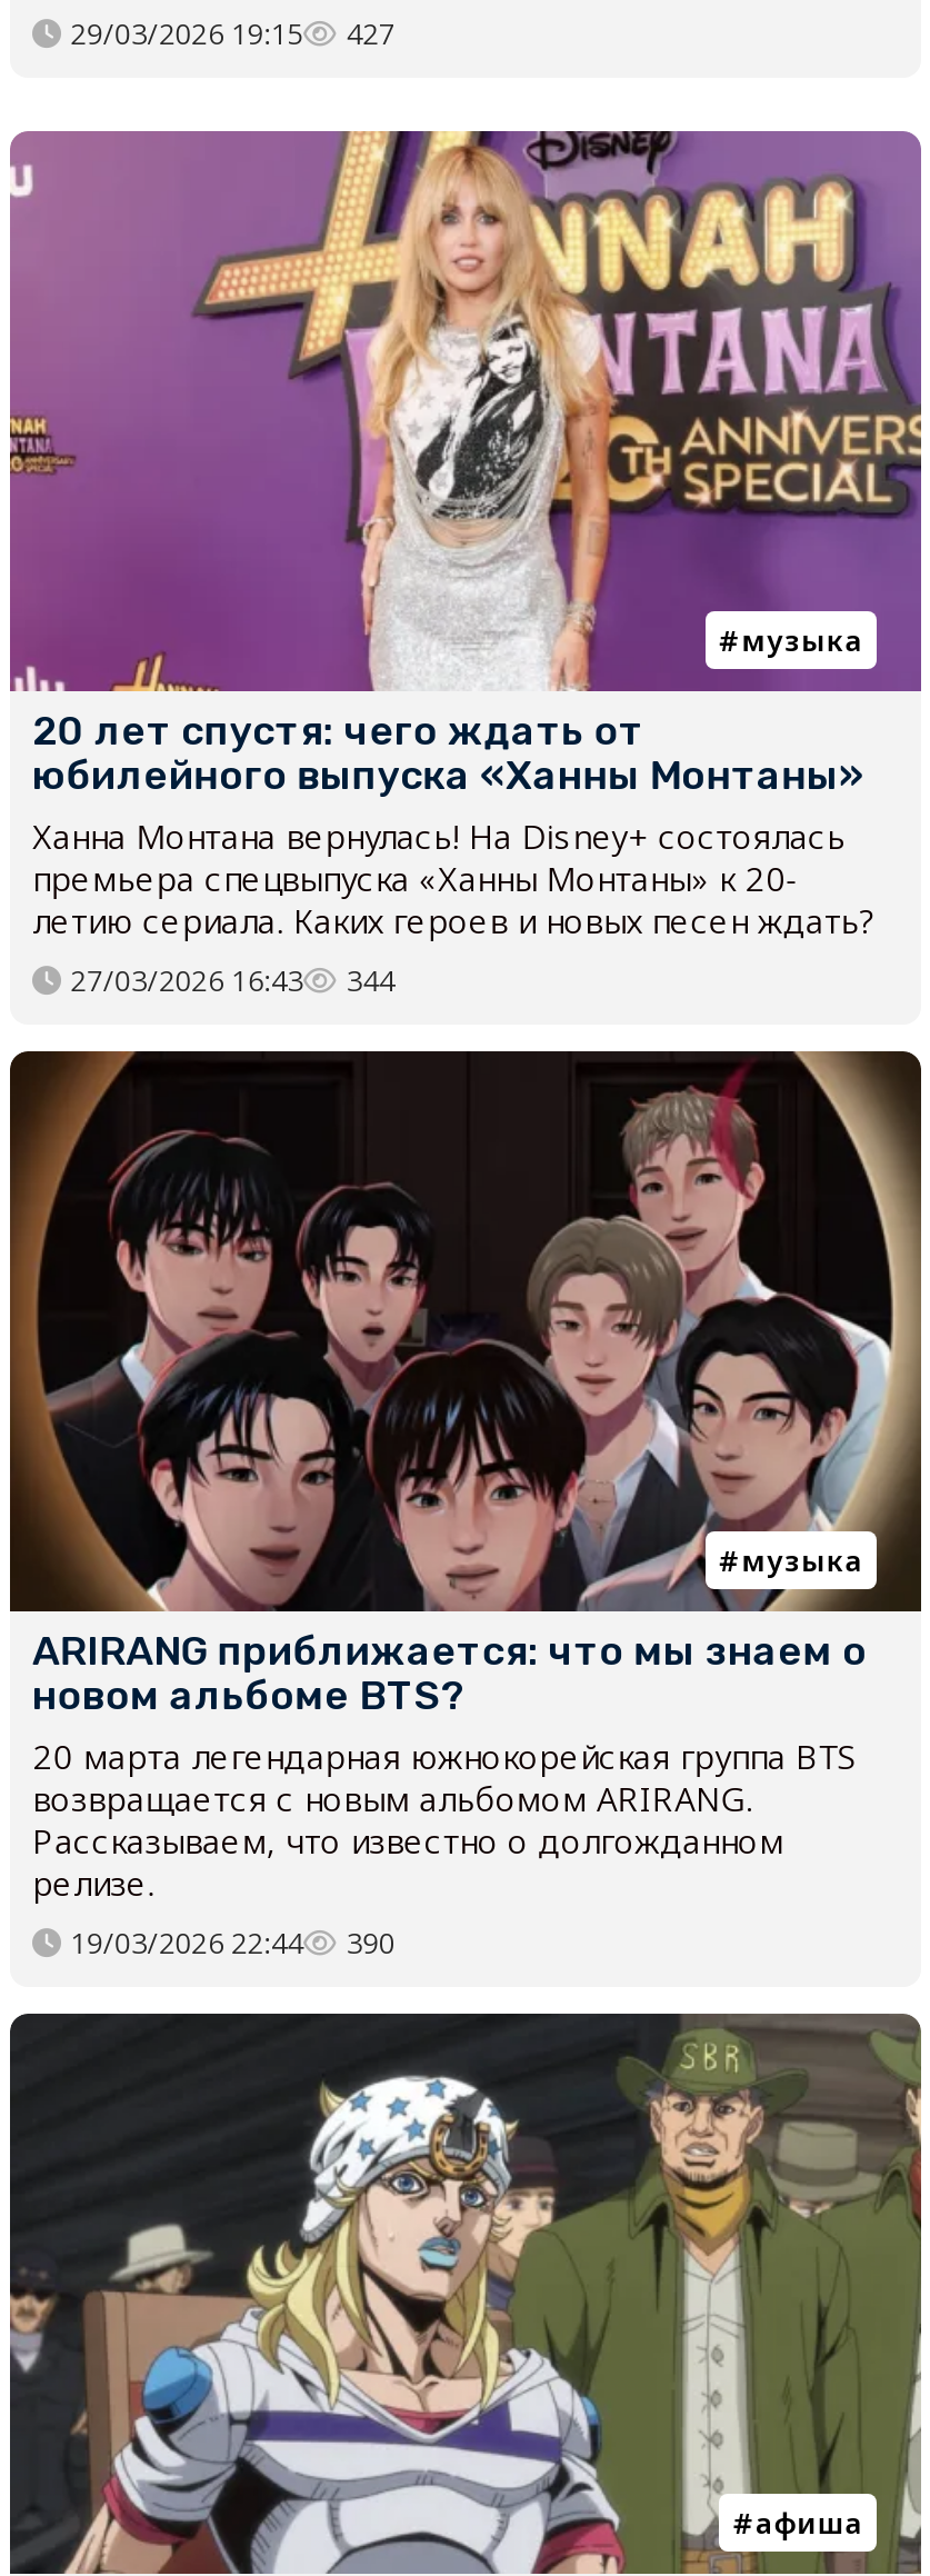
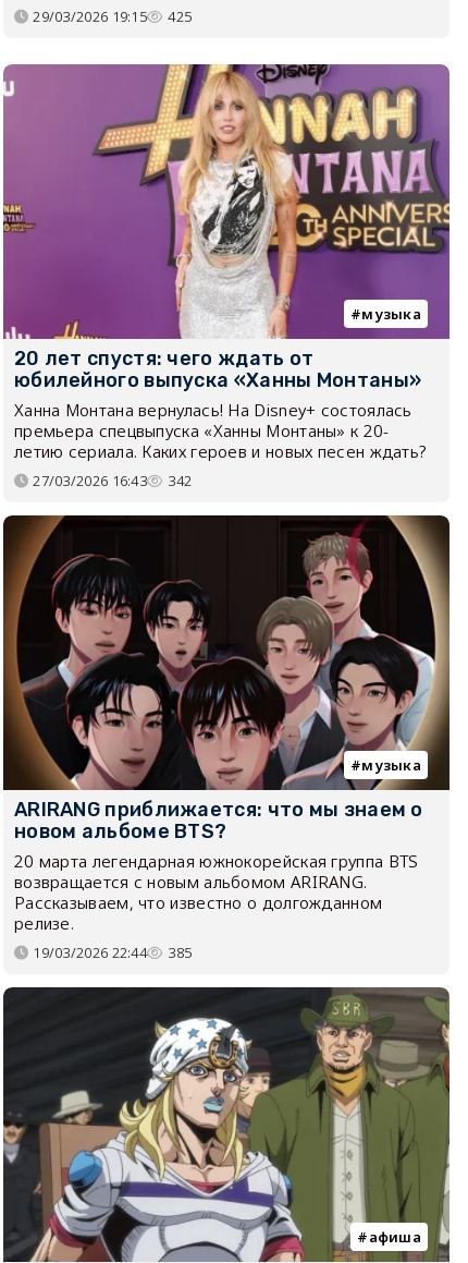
- 29/03/2026 19:15 427
+ 29/03/2026 19:15 425

- 27/03/2026 16:43 344
+ 27/03/2026 16:43 342

- 19/03/2026 22:44 390
+ 19/03/2026 22:44 385
